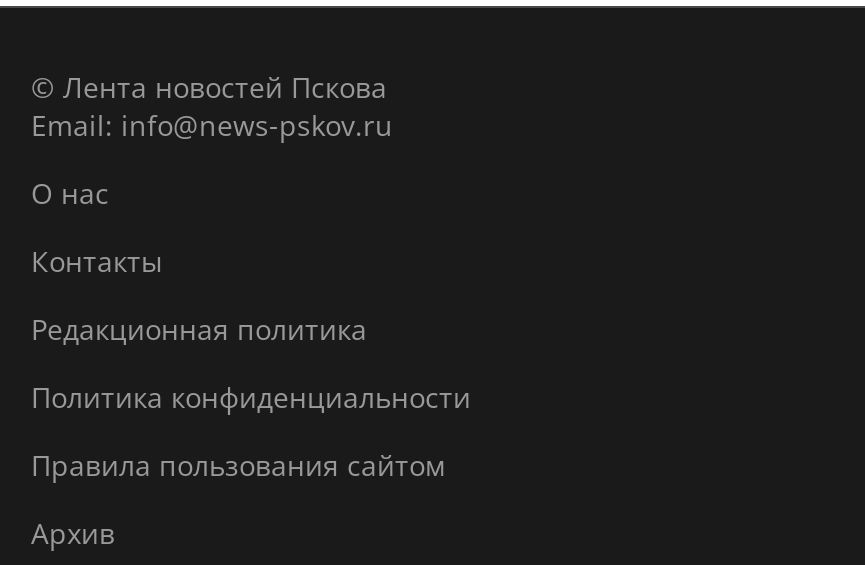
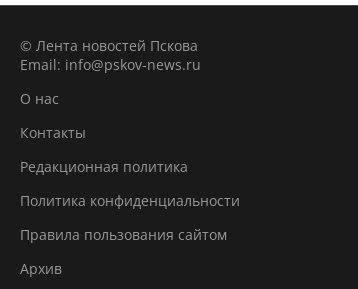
- Email: info@news-pskov.ru
+ Email: info@pskov-news.ru
